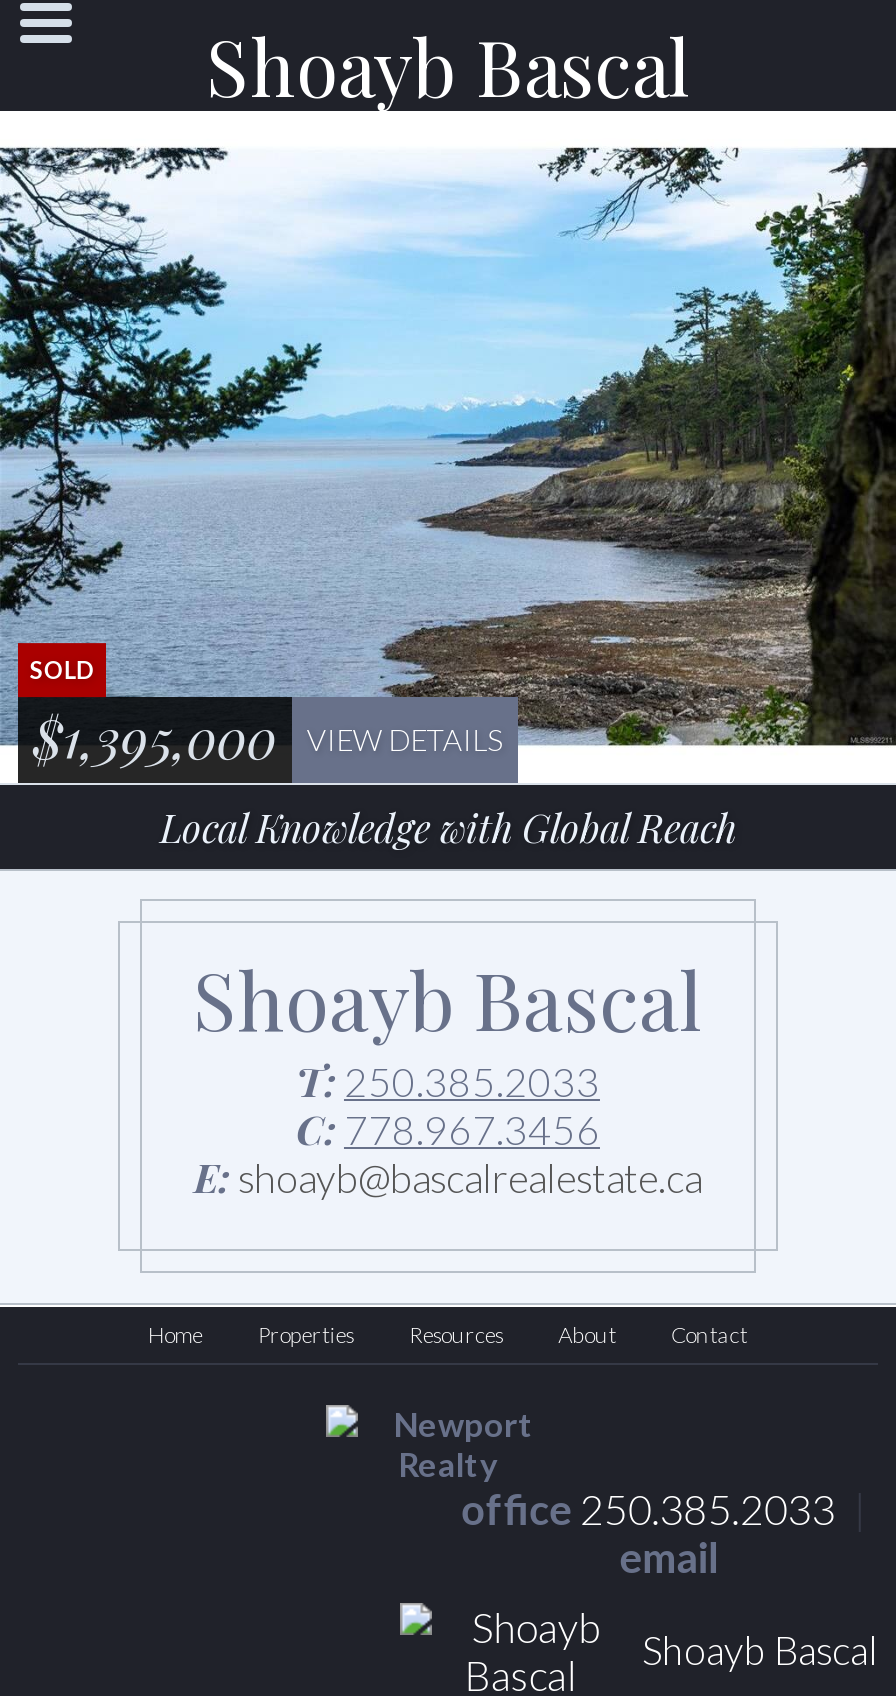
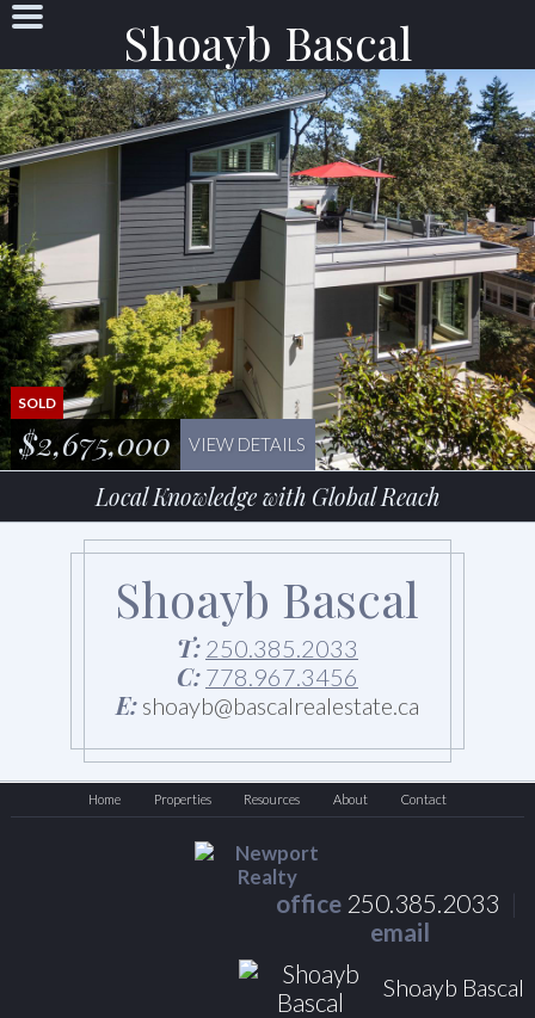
- [image]
- $1,395,000 VIEW DETAILS
+ [image]
+ $2,675,000 VIEW DETAILS
